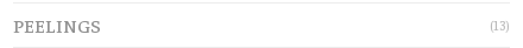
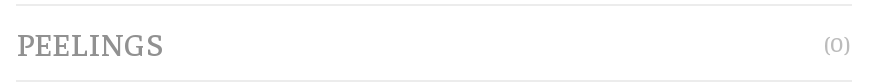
- (13)
+ (0)
